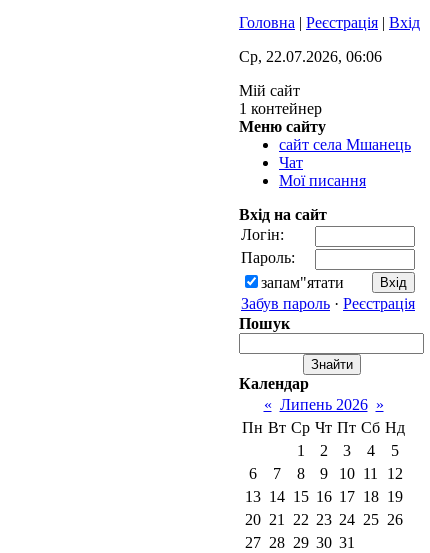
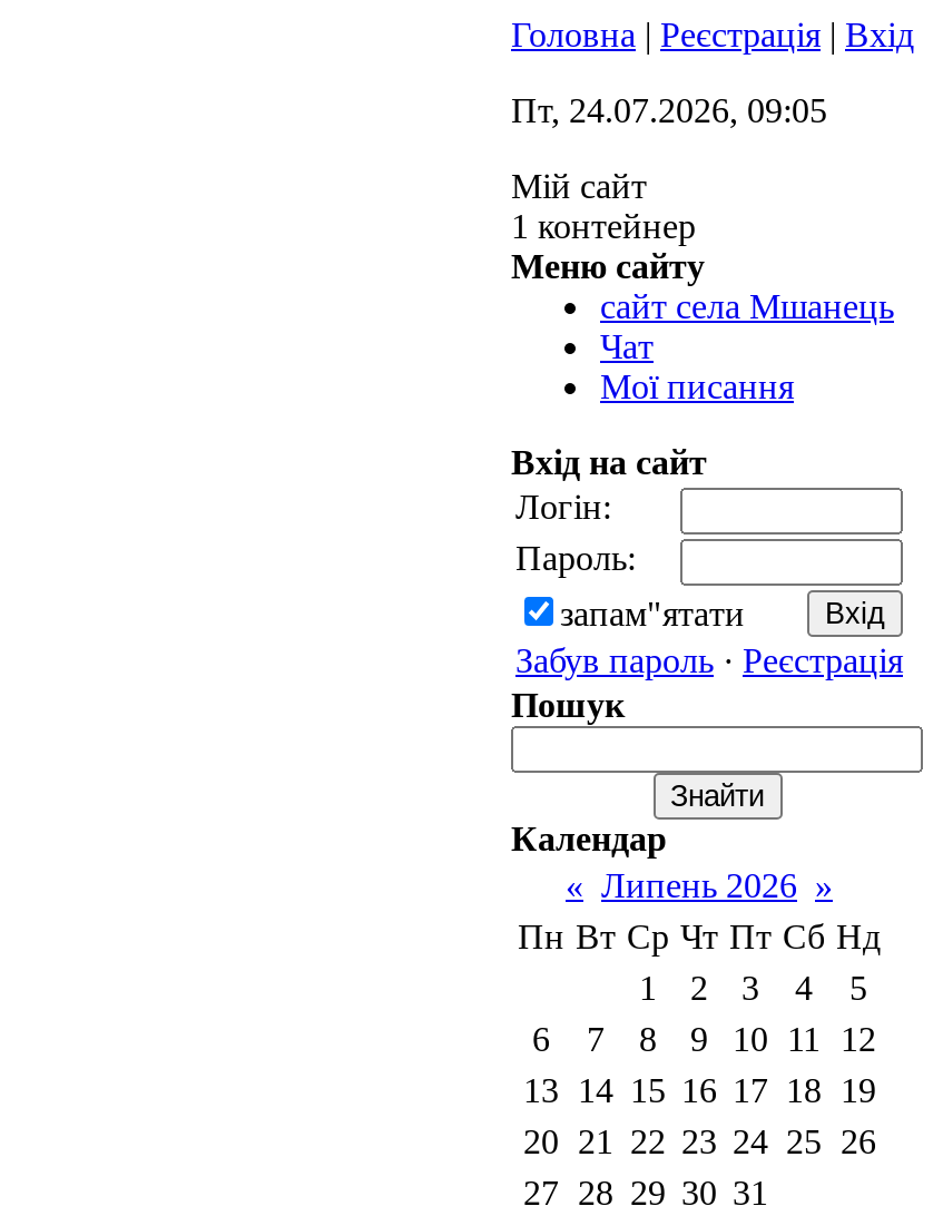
- Ср, 22.07.2026, 06:06
+ Пт, 24.07.2026, 09:05
